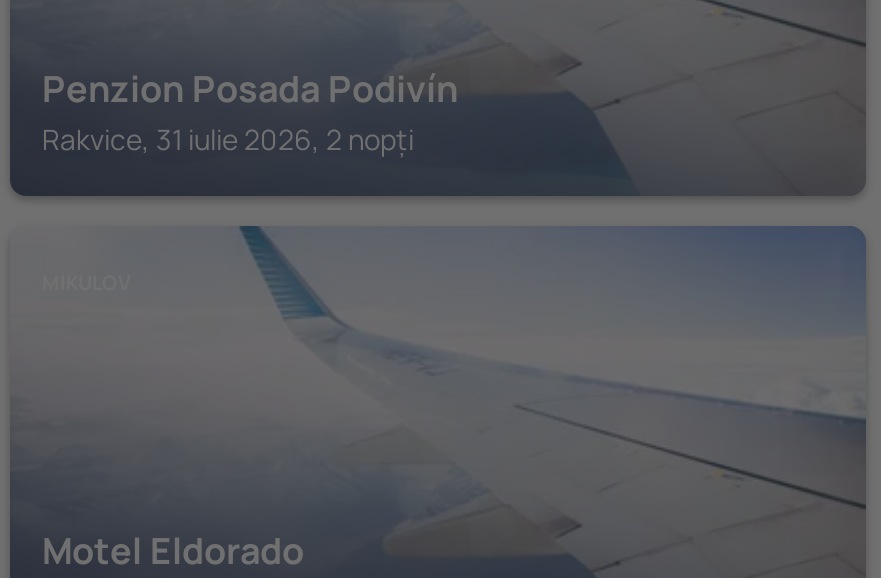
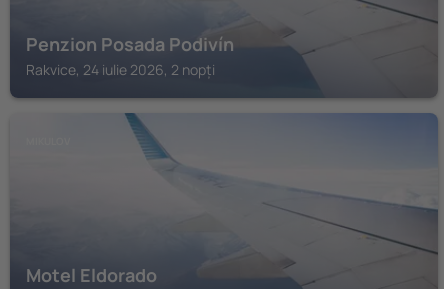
- Rakvice, 31 iulie 2026, 2 nopți
+ Rakvice, 24 iulie 2026, 2 nopți
